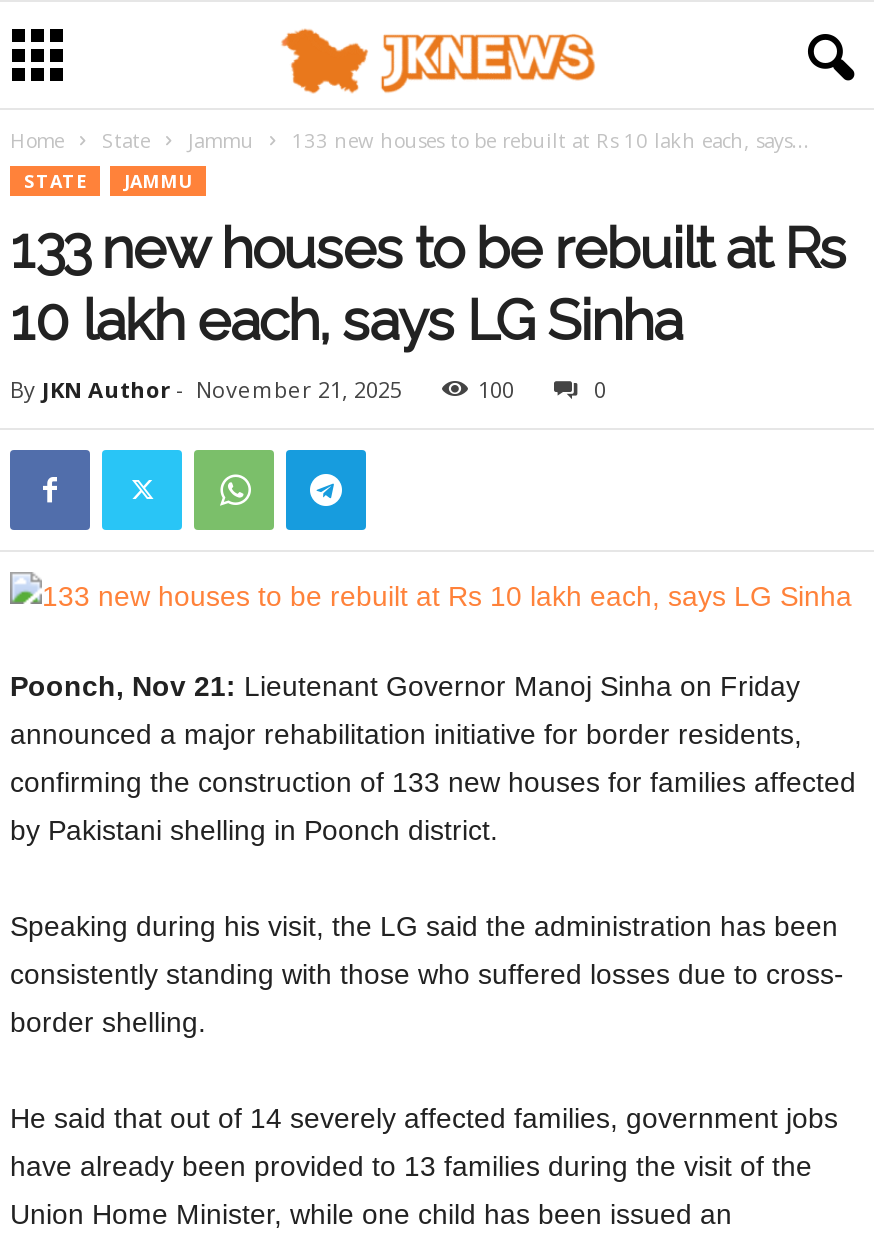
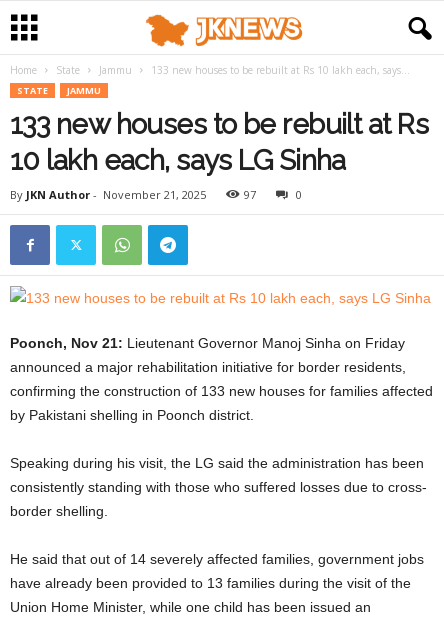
- 100
+ 97
